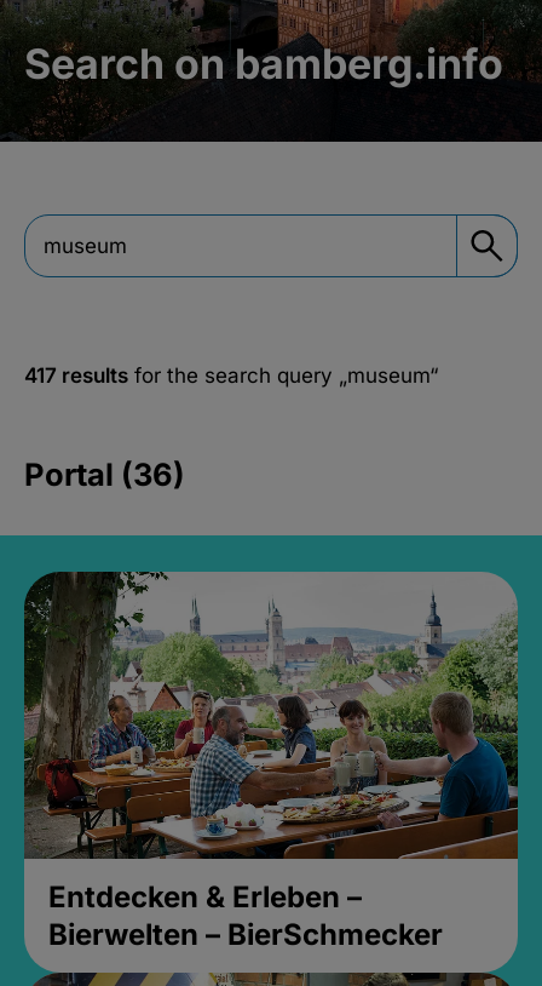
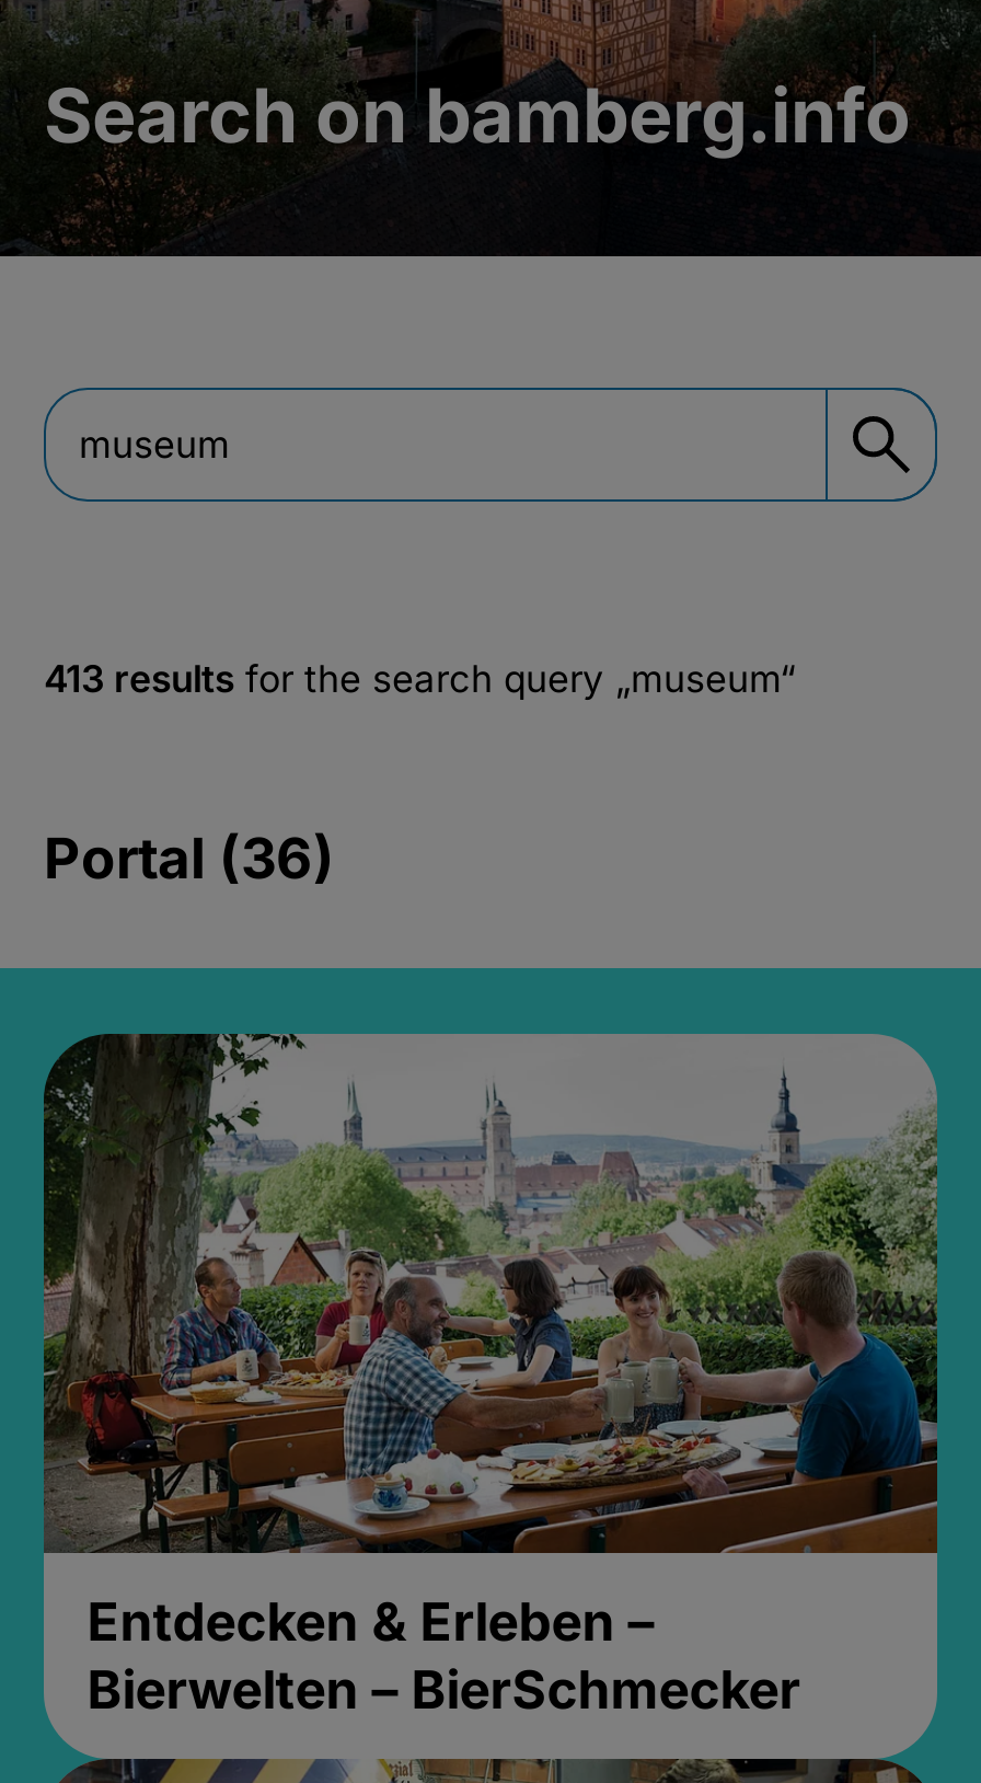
- 417 results for the search query „museum“
+ 413 results for the search query „museum“
